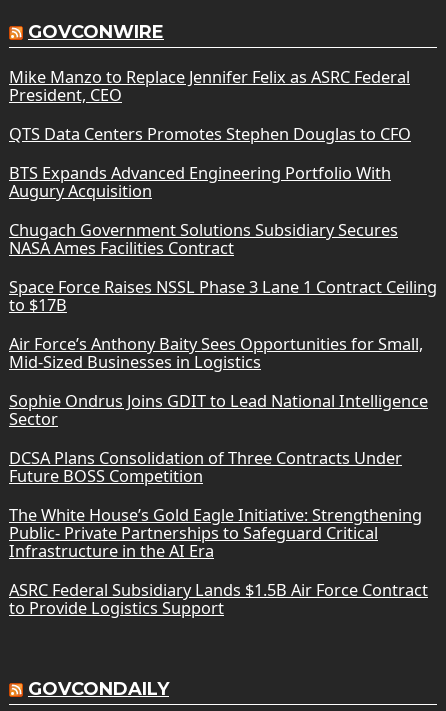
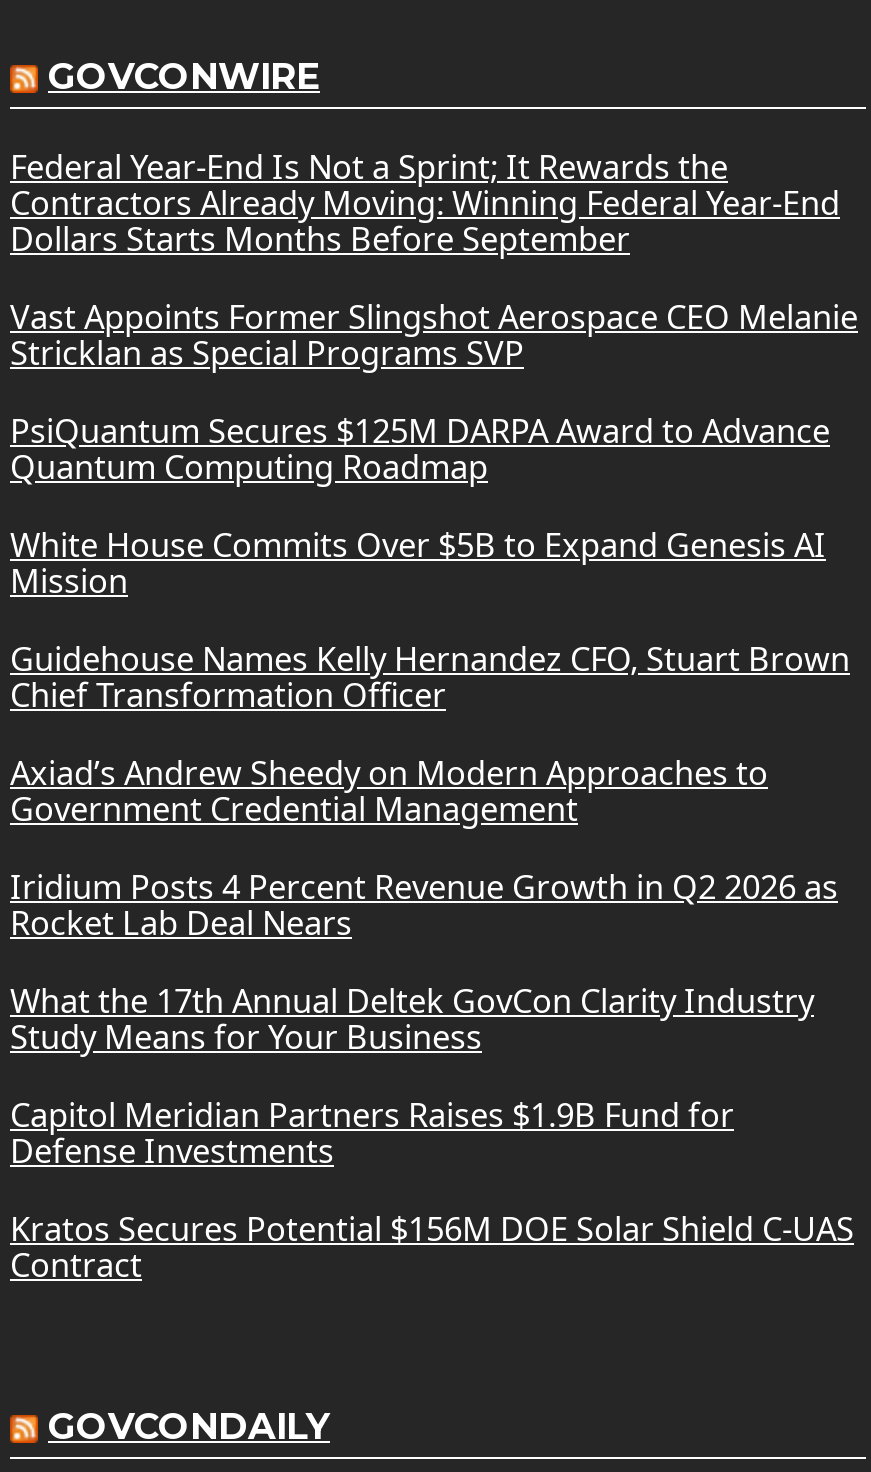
- Mike Manzo to Replace Jennifer Felix as ASRC Federal
- President, CEO
+ Federal Year-End Is Not a Sprint; It Rewards the
+ Contractors Already Moving: Winning Federal Year-End
+ Dollars Starts Months Before September

- QTS Data Centers Promotes Stephen Douglas to CFO
+ Vast Appoints Former Slingshot Aerospace CEO Melanie
+ Stricklan as Special Programs SVP

- BTS Expands Advanced Engineering Portfolio With
- Augury Acquisition
+ PsiQuantum Secures $125M DARPA Award to Advance
+ Quantum Computing Roadmap

- Chugach Government Solutions Subsidiary Secures
- NASA Ames Facilities Contract
+ White House Commits Over $5B to Expand Genesis AI
+ Mission

- Space Force Raises NSSL Phase 3 Lane 1 Contract Ceiling
- to $17B
+ Guidehouse Names Kelly Hernandez CFO, Stuart Brown
+ Chief Transformation Officer

- Air Force’s Anthony Baity Sees Opportunities for Small,
- Mid-Sized Businesses in Logistics
+ Axiad’s Andrew Sheedy on Modern Approaches to
+ Government Credential Management

- Sophie Ondrus Joins GDIT to Lead National Intelligence
- Sector
+ Iridium Posts 4 Percent Revenue Growth in Q2 2026 as
+ Rocket Lab Deal Nears

- DCSA Plans Consolidation of Three Contracts Under
- Future BOSS Competition
+ What the 17th Annual Deltek GovCon Clarity Industry
+ Study Means for Your Business

- The White House’s Gold Eagle Initiative: Strengthening
- Public- Private Partnerships to Safeguard Critical
- Infrastructure in the AI Era
+ Capitol Meridian Partners Raises $1.9B Fund for
+ Defense Investments

- ASRC Federal Subsidiary Lands $1.5B Air Force Contract
- to Provide Logistics Support
+ Kratos Secures Potential $156M DOE Solar Shield C-UAS
+ Contract
